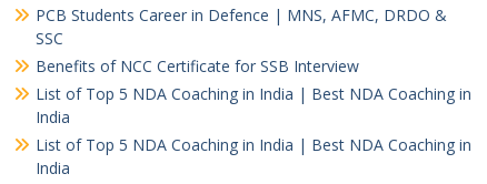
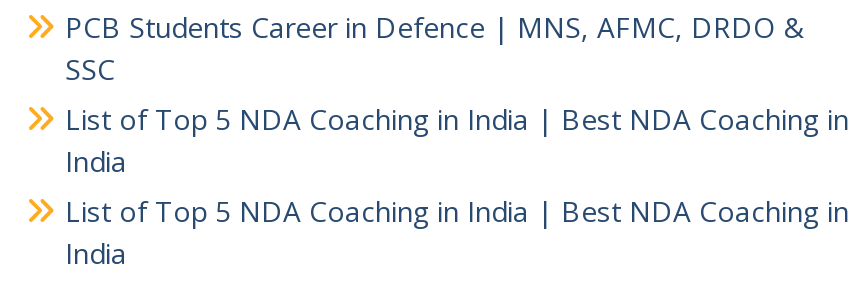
- Benefits of NCC Certificate for SSB Interview
